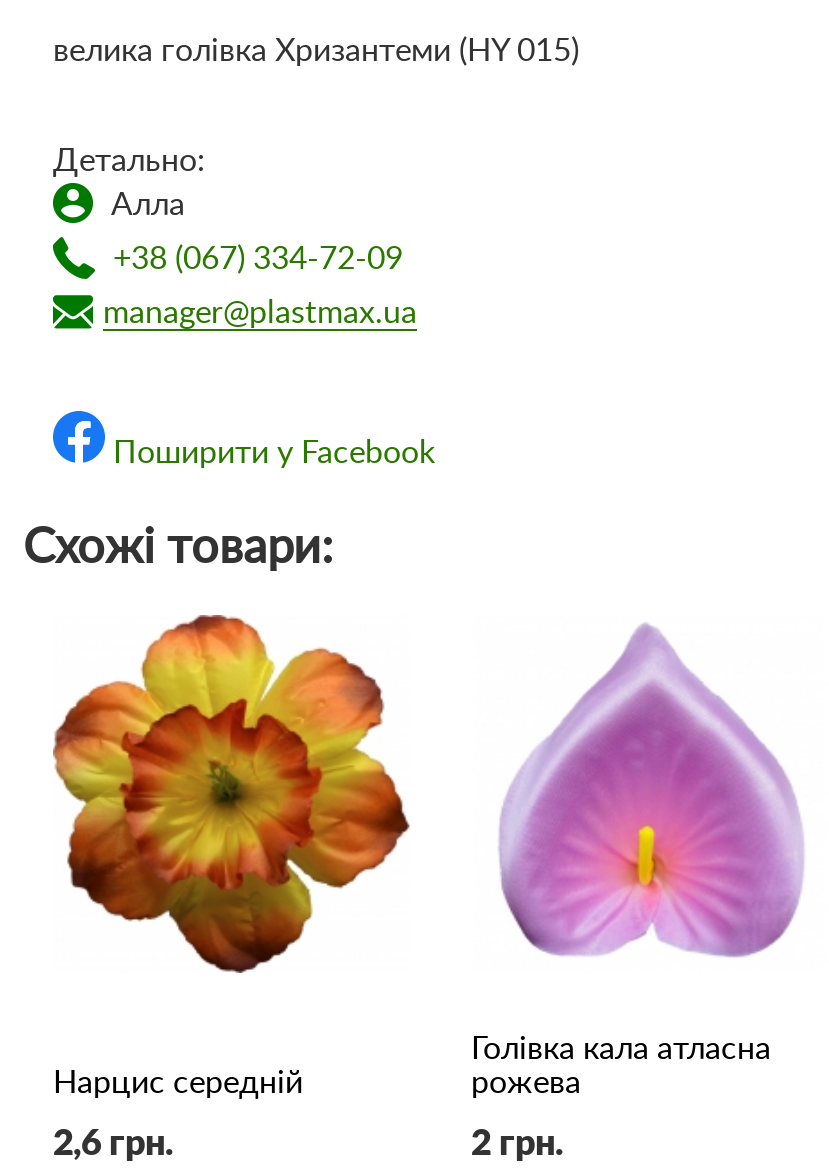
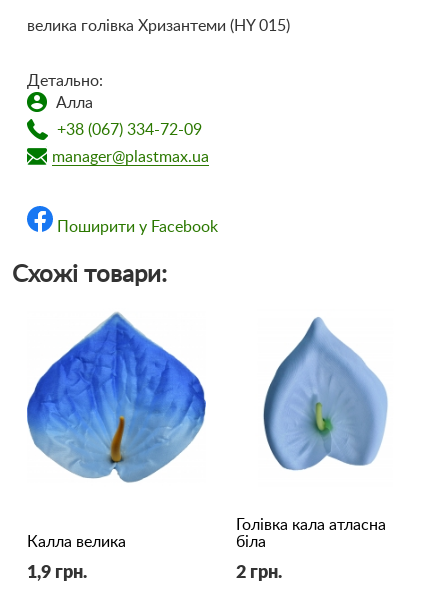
- [image]
+ [image]

- [image]
+ [image]

- Нарцис середній
+ Калла велика

- рожева
+ біла

- 2,6 грн.
+ 1,9 грн.
